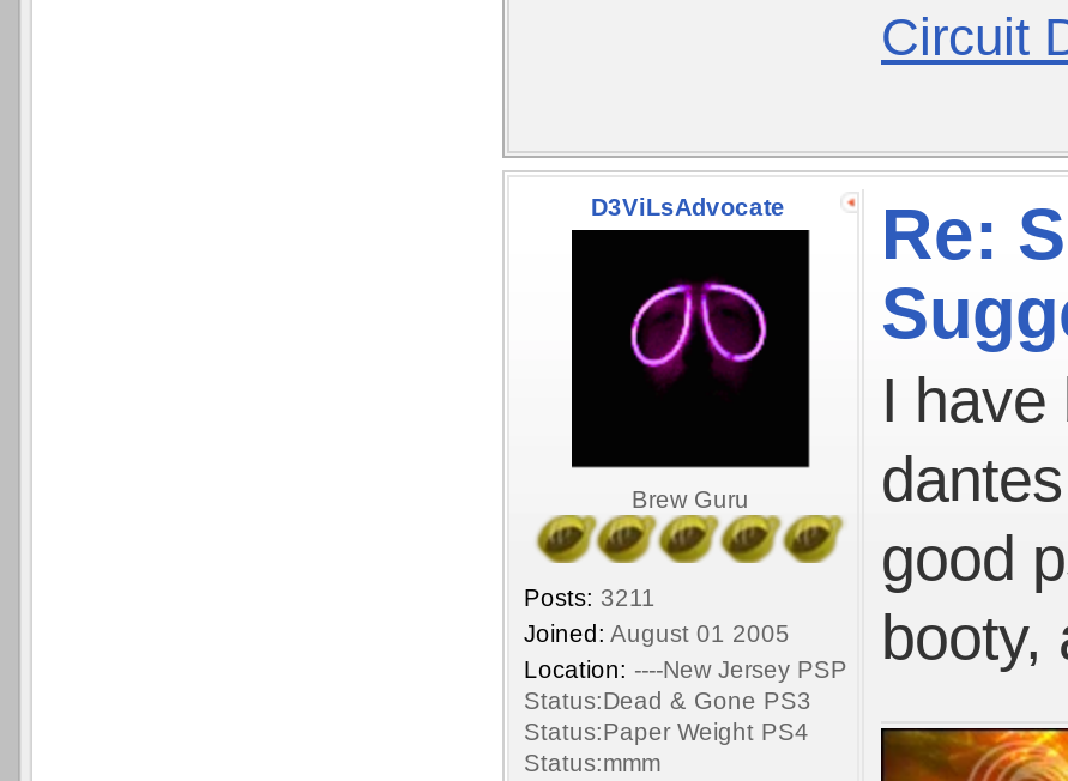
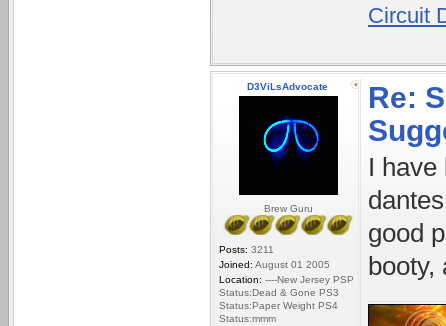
- [image]
+ [image]
